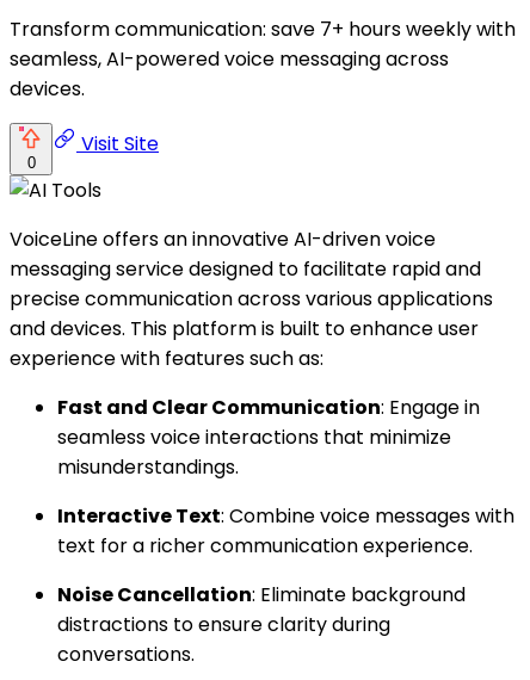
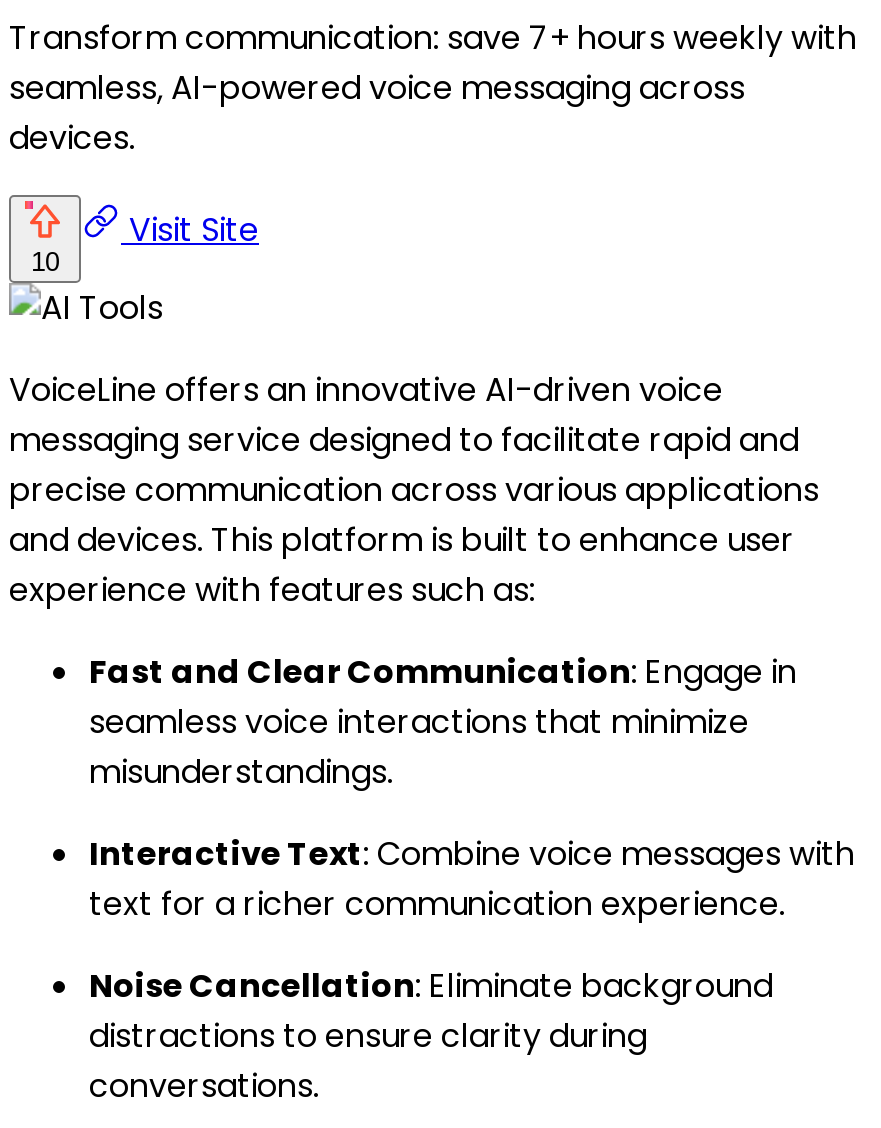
- 0
+ 10
